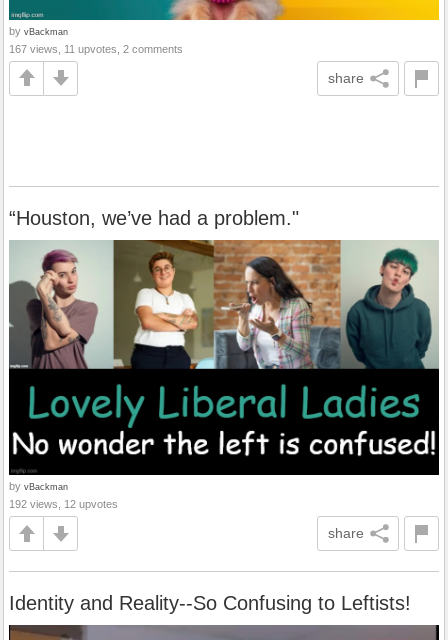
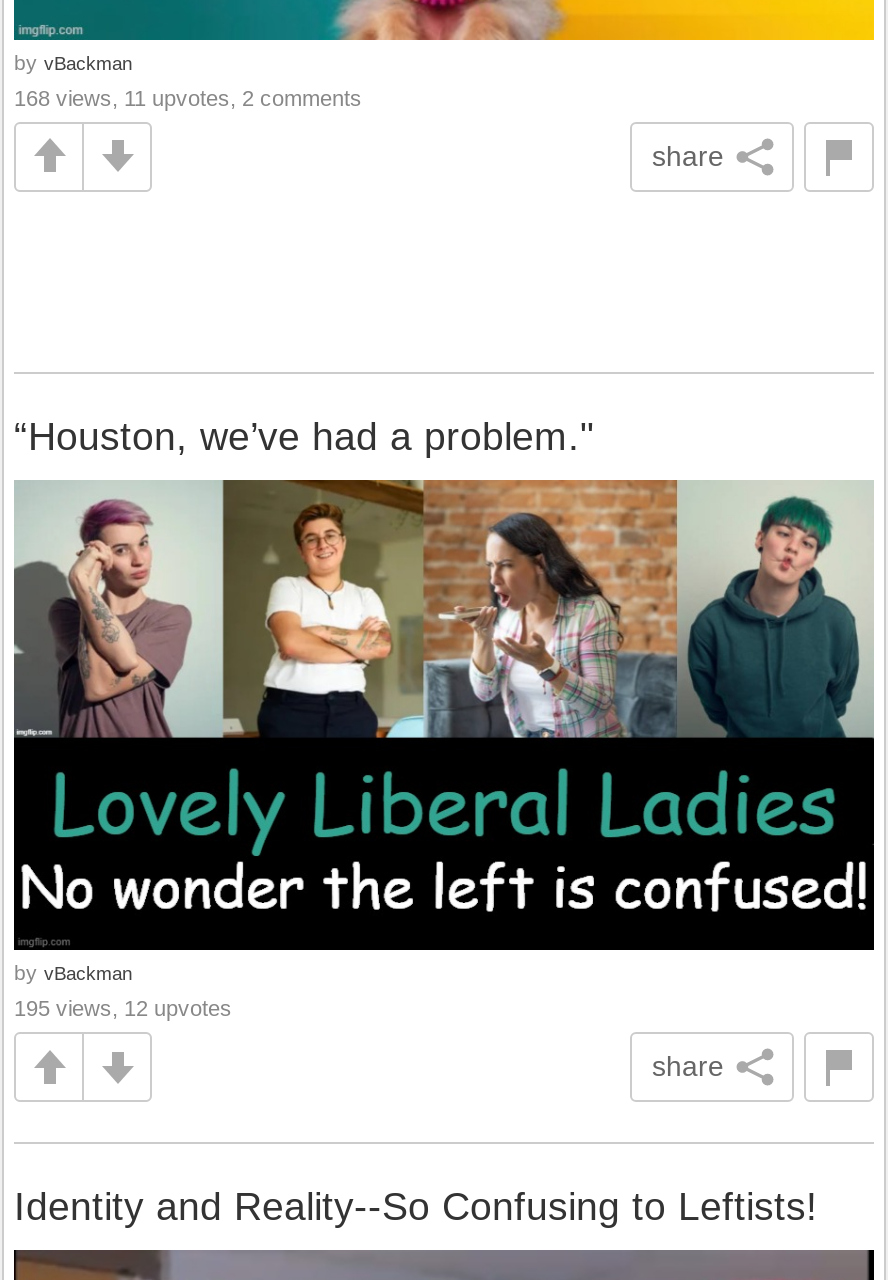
- 167 views, 11 upvotes, 2 comments
+ 168 views, 11 upvotes, 2 comments

- 192 views, 12 upvotes
+ 195 views, 12 upvotes
